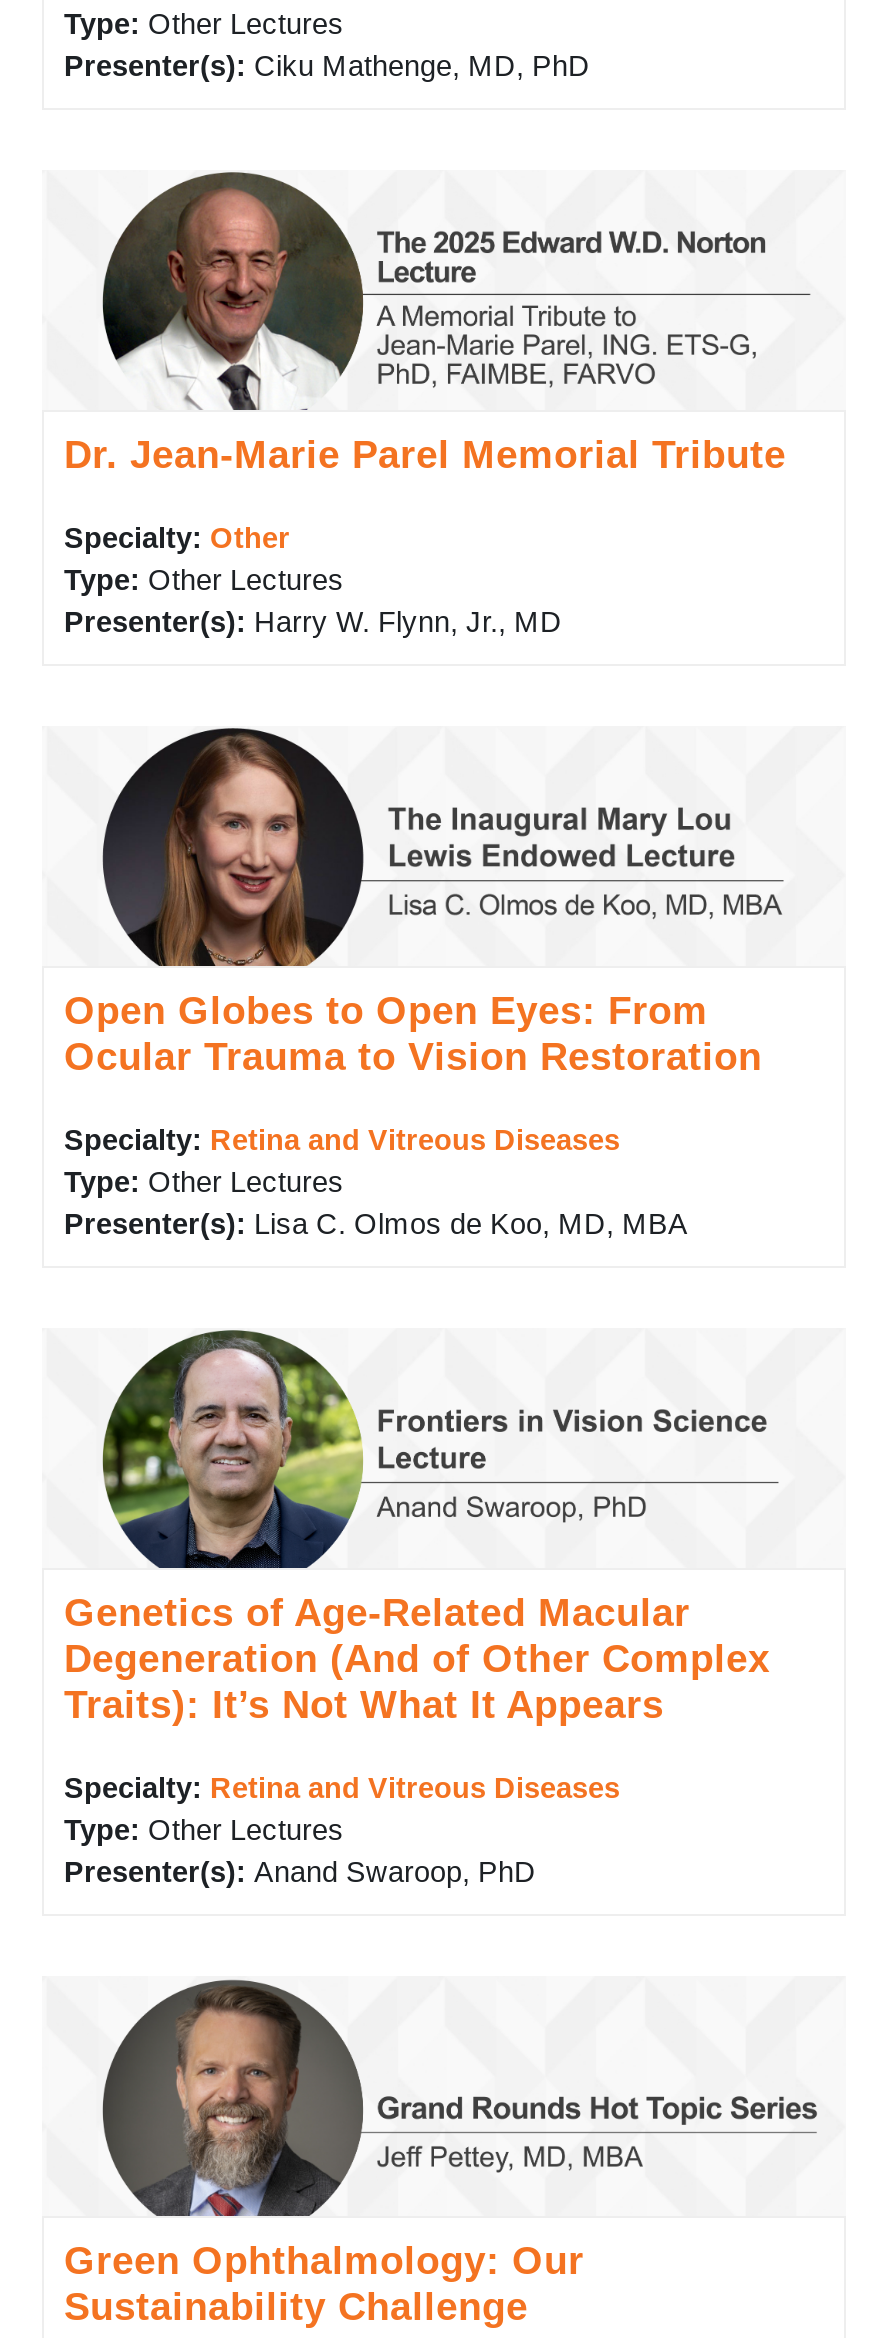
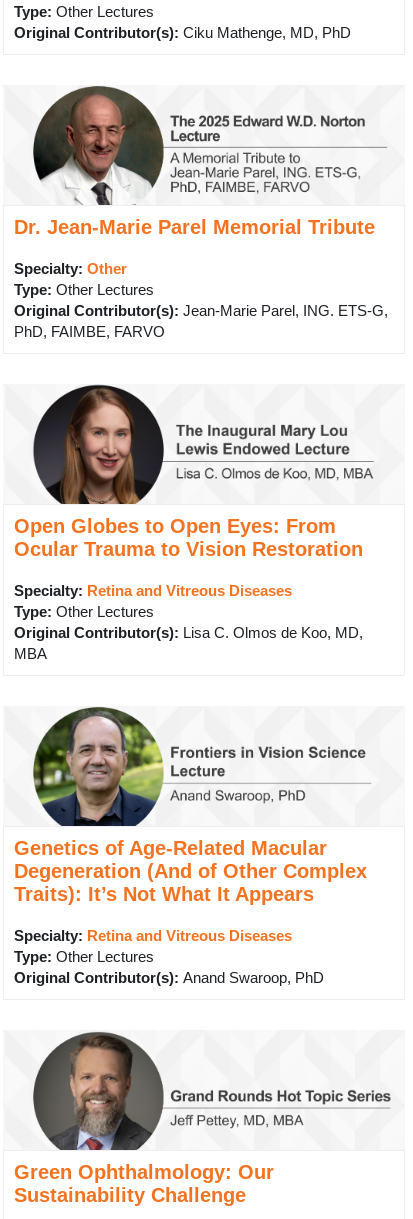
- Presenter(s): Ciku Mathenge, MD, PhD
+ Original Contributor(s): Ciku Mathenge, MD, PhD

- Presenter(s): Harry W. Flynn, Jr., MD
+ Original Contributor(s): Jean-Marie Parel, ING. ETS-G,
+ PhD, FAIMBE, FARVO

- Presenter(s): Lisa C. Olmos de Koo, MD, MBA
+ Original Contributor(s): Lisa C. Olmos de Koo, MD,
+ MBA

- Presenter(s): Anand Swaroop, PhD
+ Original Contributor(s): Anand Swaroop, PhD
